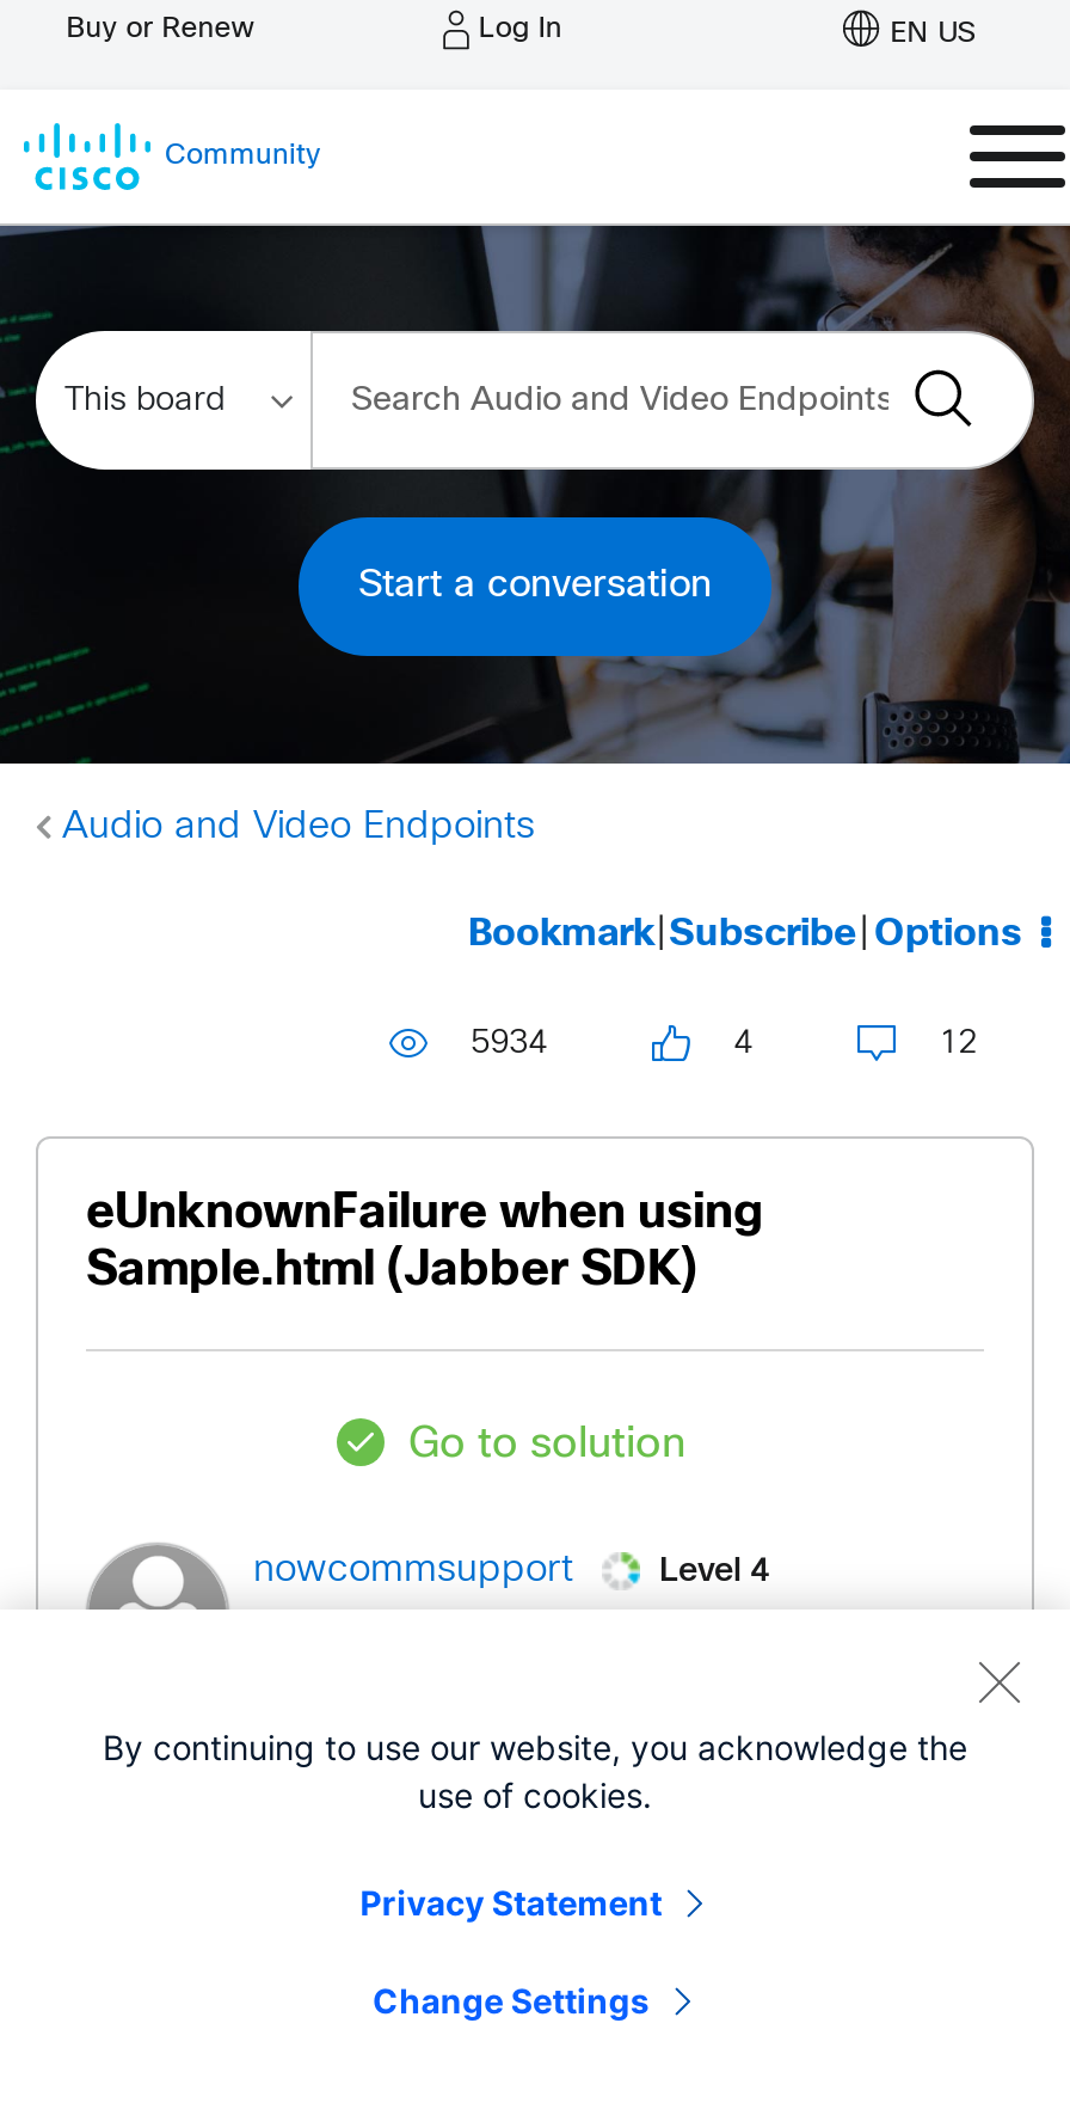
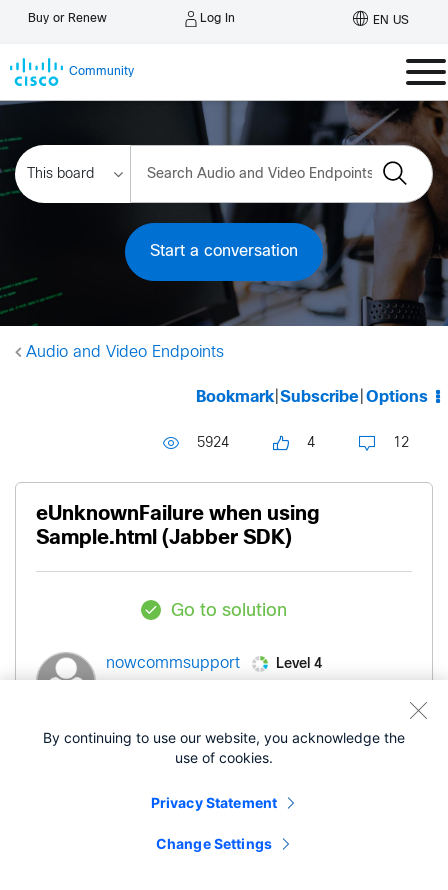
- 5934
+ 5924
